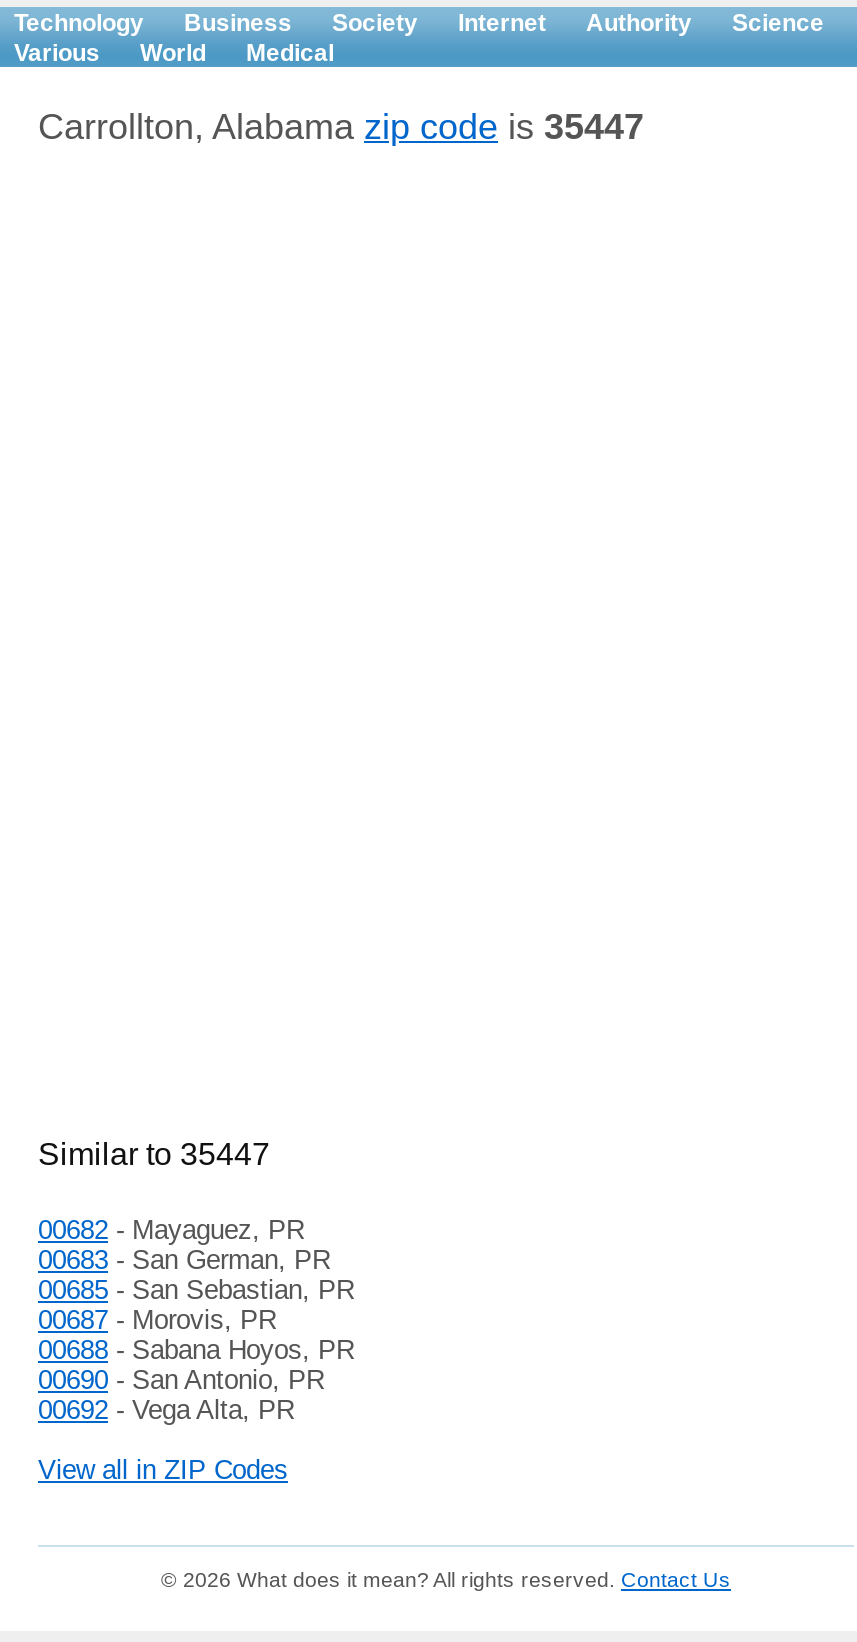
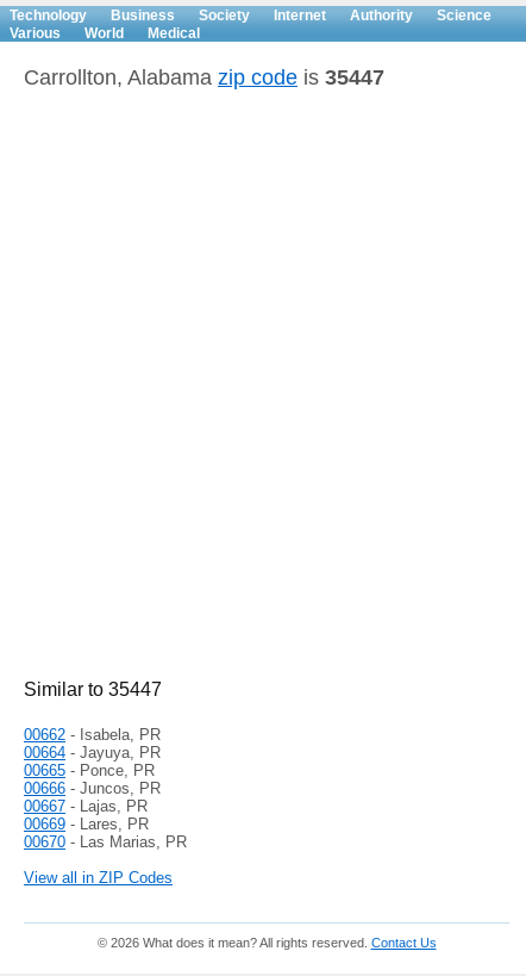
- 00682 - Mayaguez, PR
- 00683 - San German, PR
- 00685 - San Sebastian, PR
- 00687 - Morovis, PR
- 00688 - Sabana Hoyos, PR
- 00690 - San Antonio, PR
- 00692 - Vega Alta, PR
+ 00662 - Isabela, PR
+ 00664 - Jayuya, PR
+ 00665 - Ponce, PR
+ 00666 - Juncos, PR
+ 00667 - Lajas, PR
+ 00669 - Lares, PR
+ 00670 - Las Marias, PR
